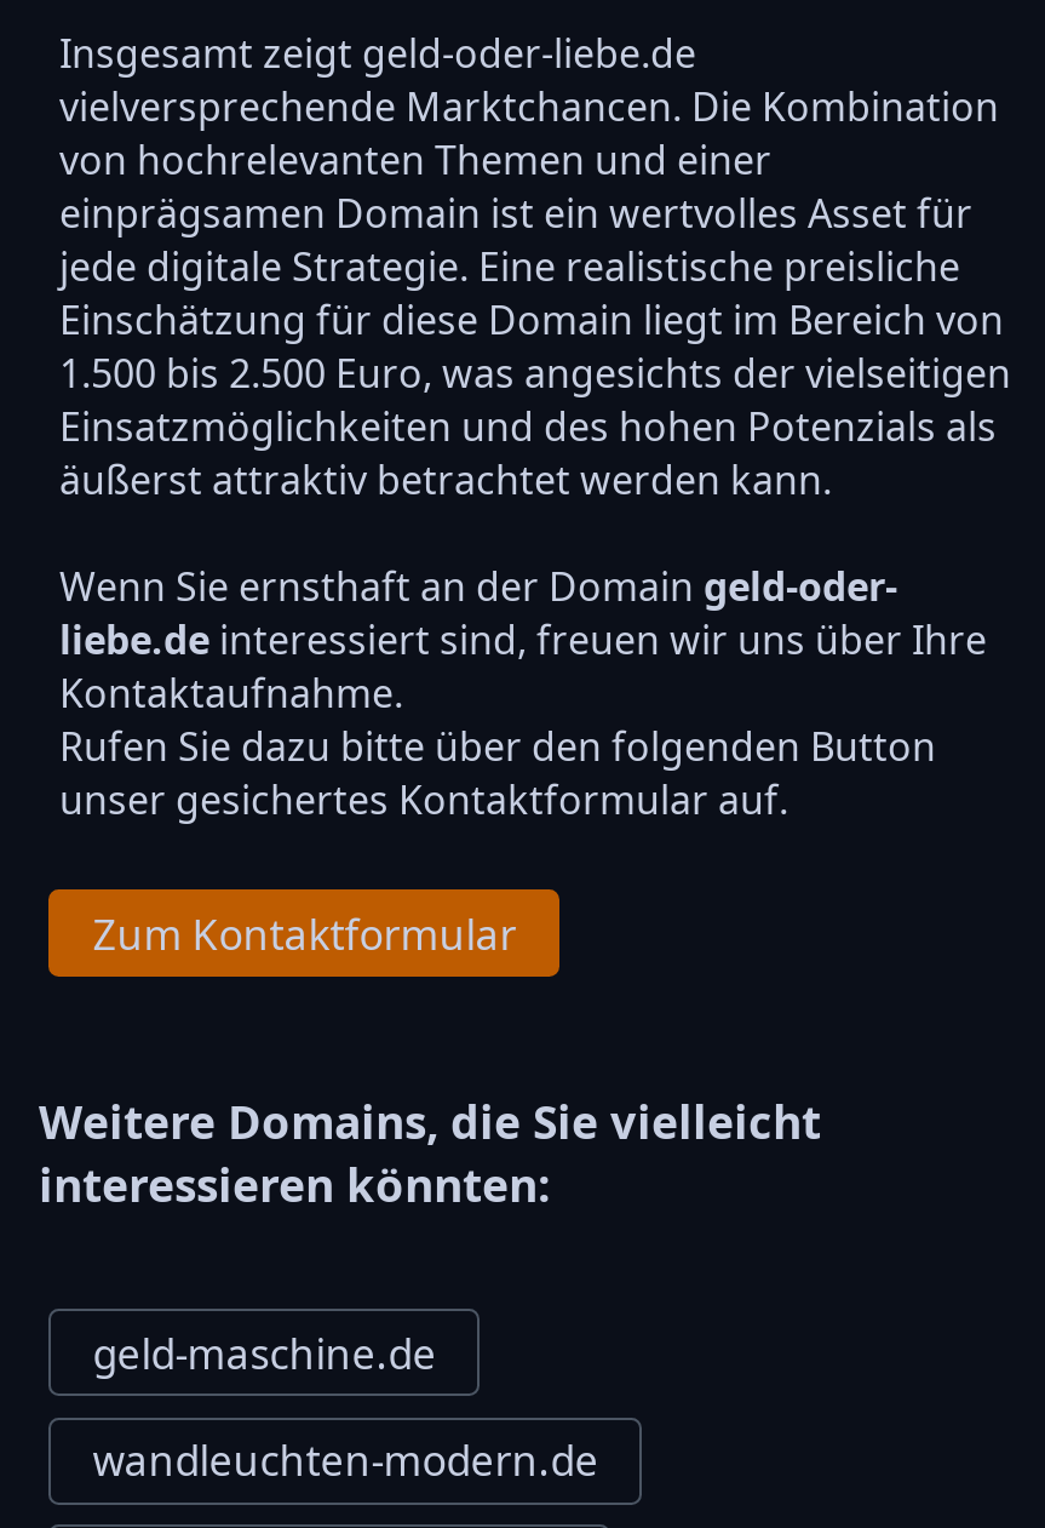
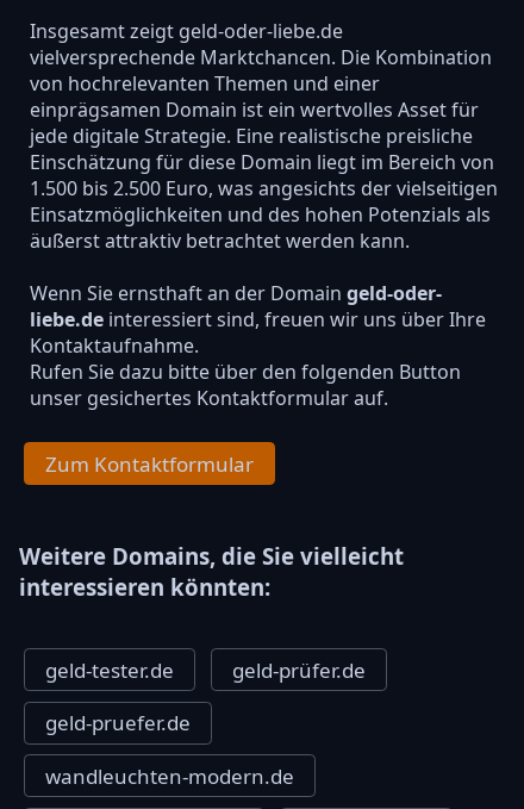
- geld-maschine.de
+ geld-tester.de
+ geld-prüfer.de
+ geld-pruefer.de
